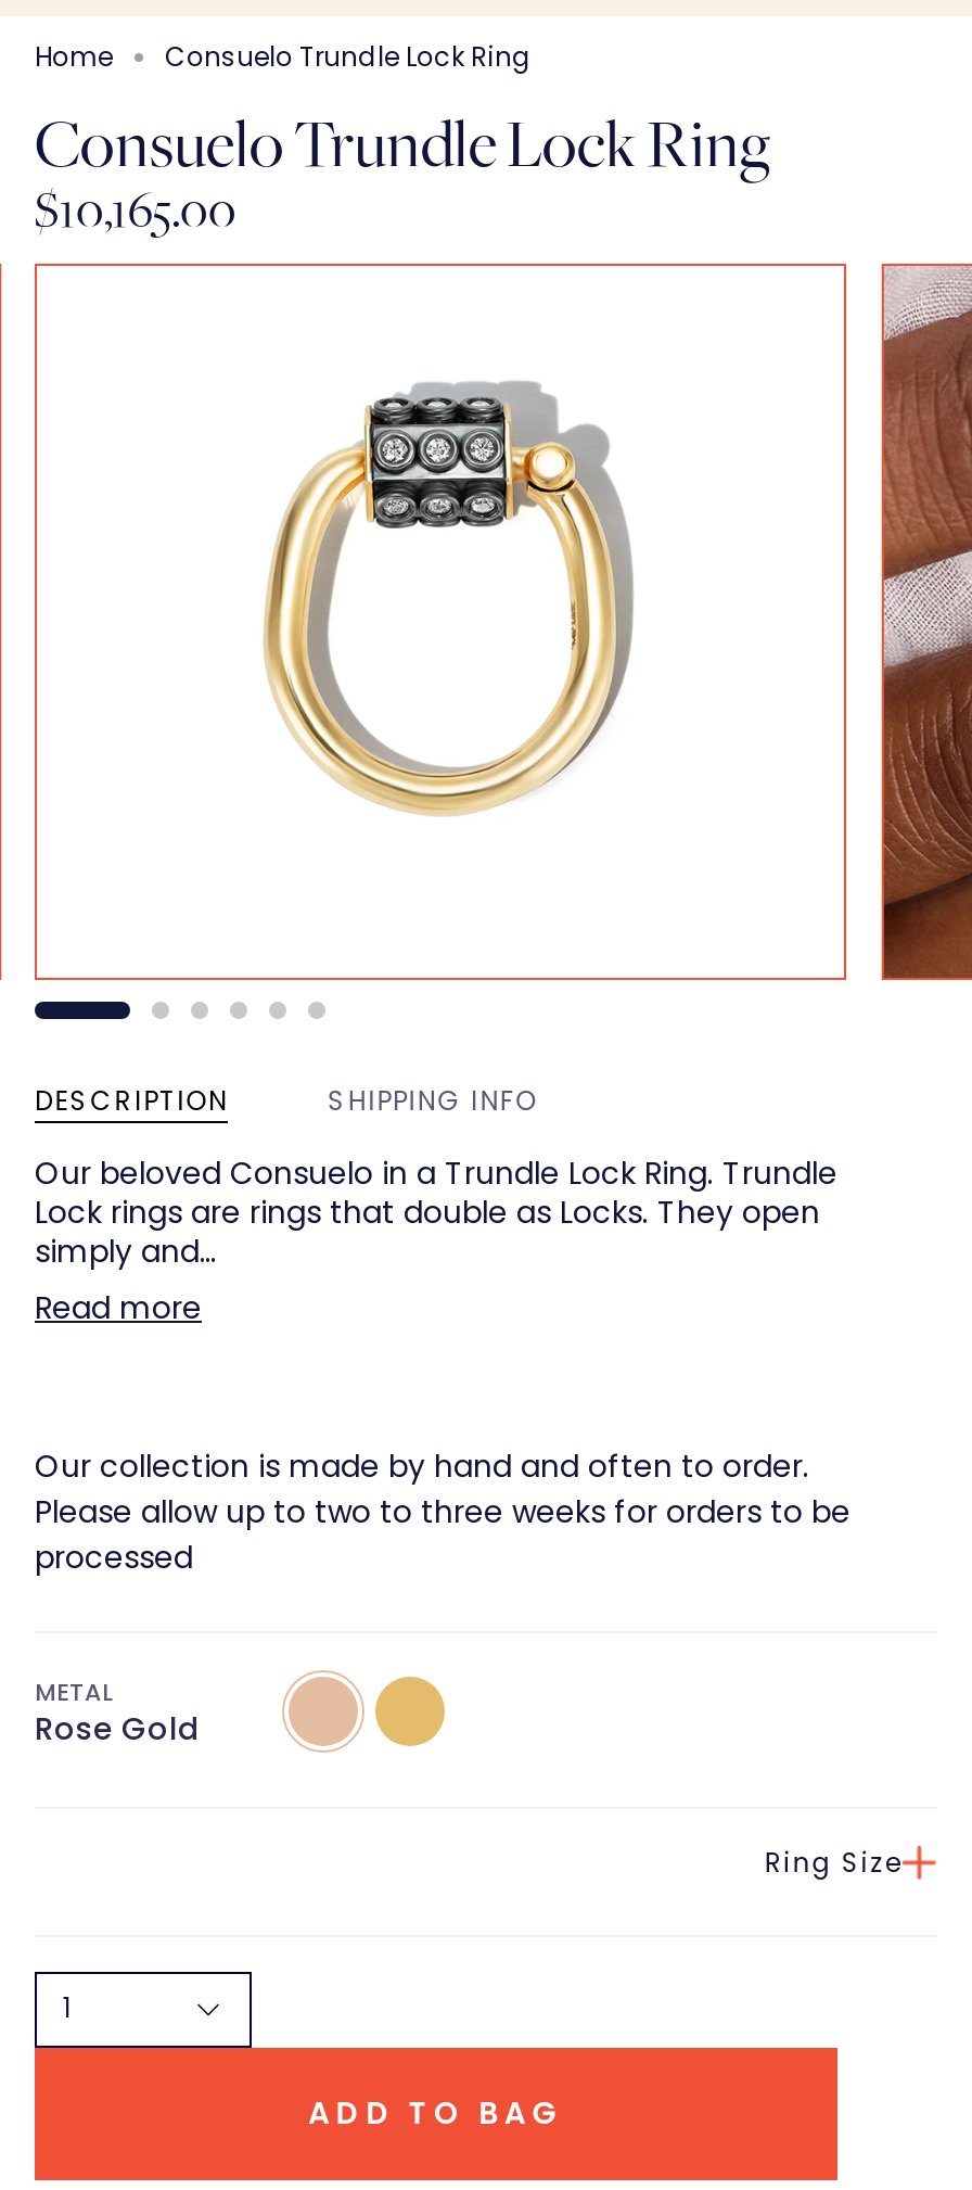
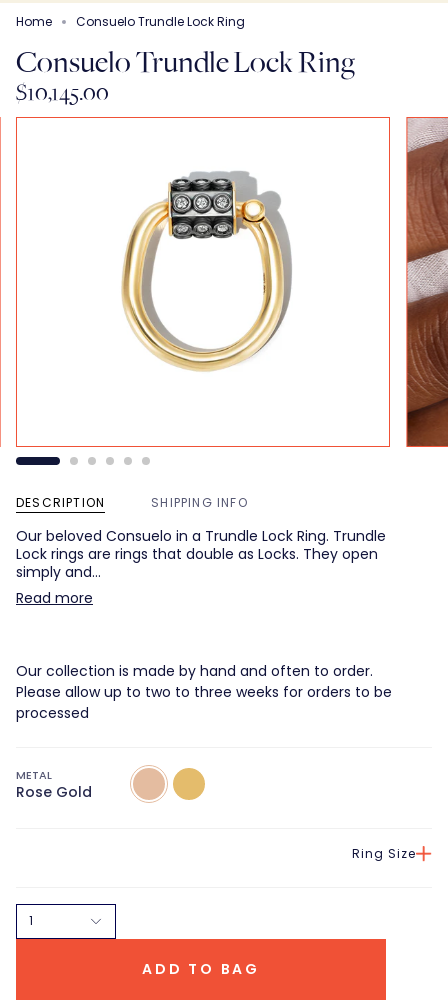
- $10,165.00
+ $10,145.00
